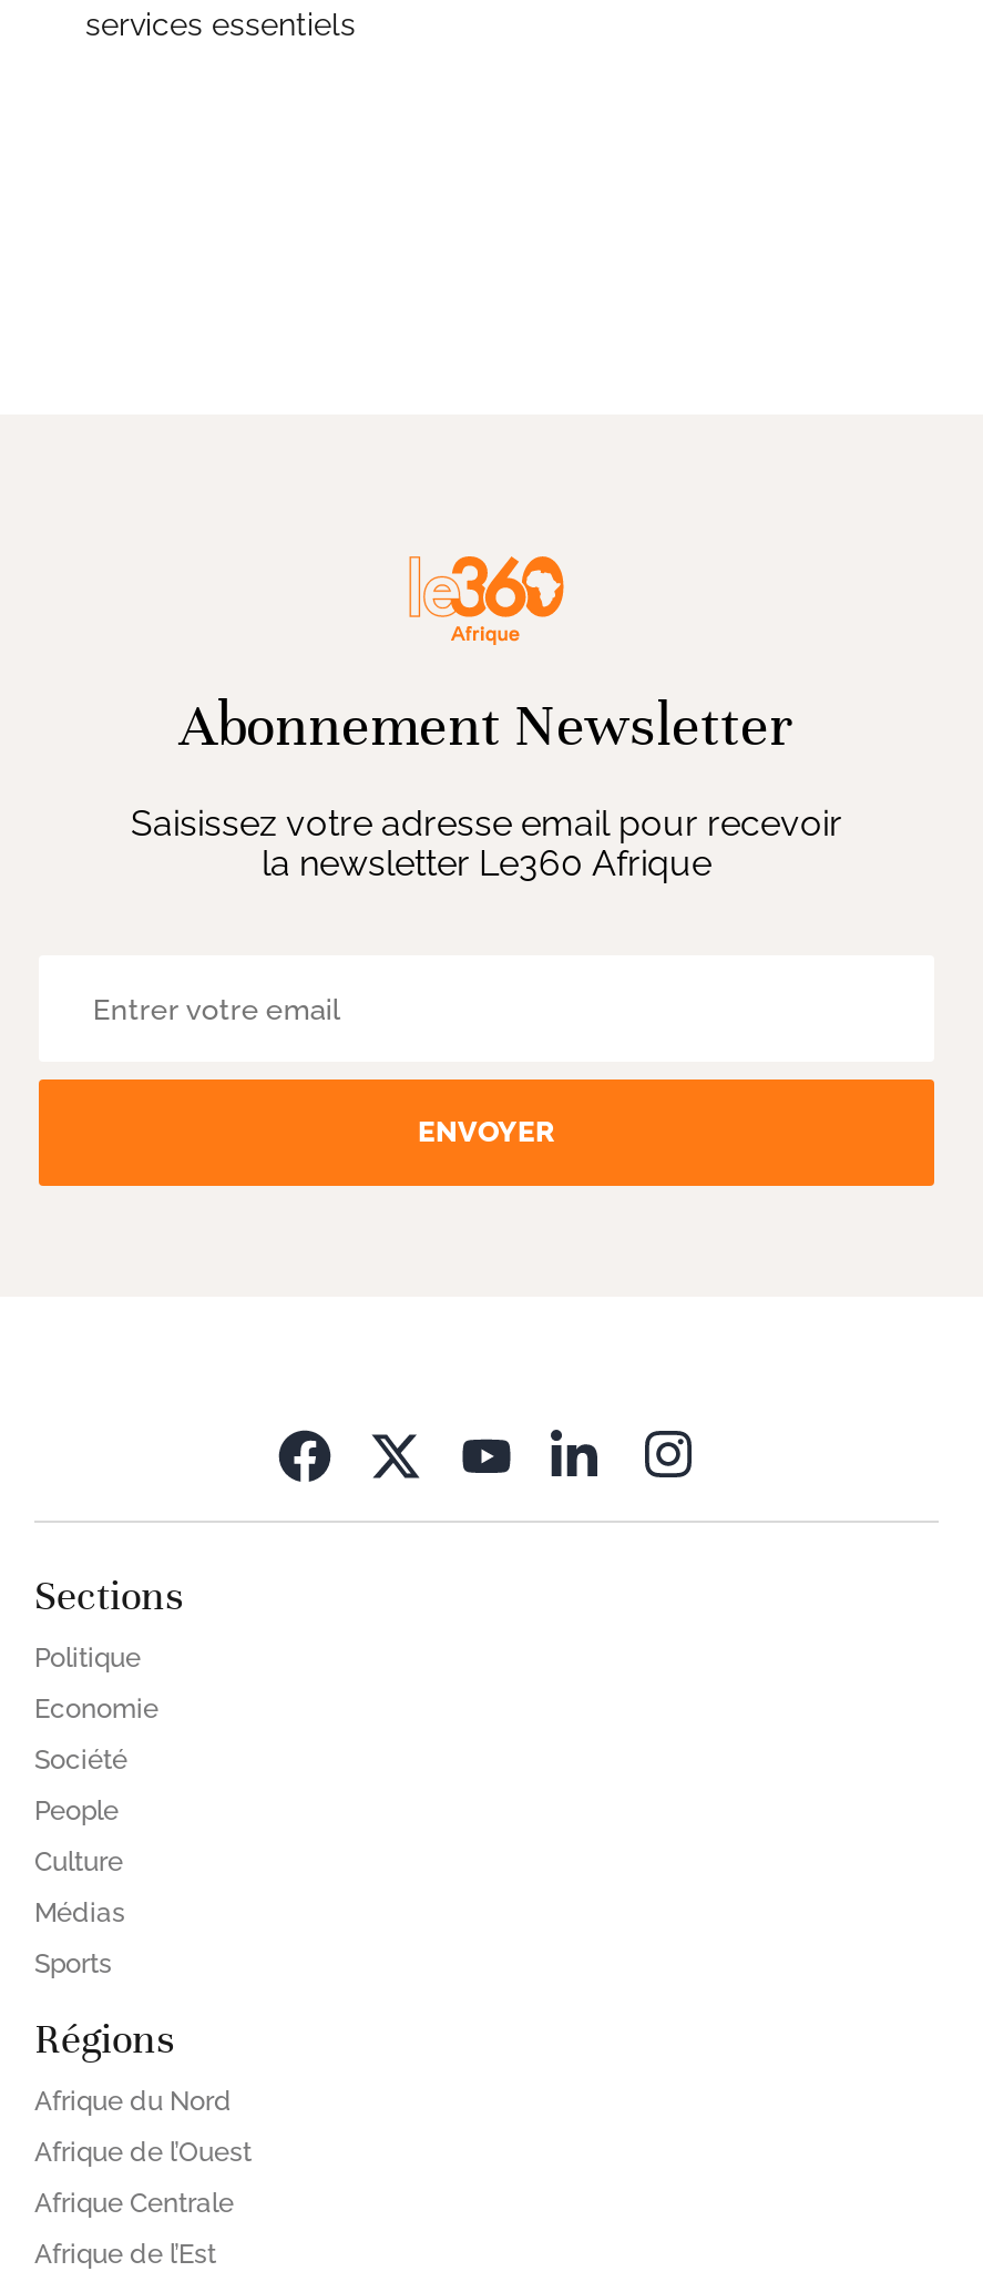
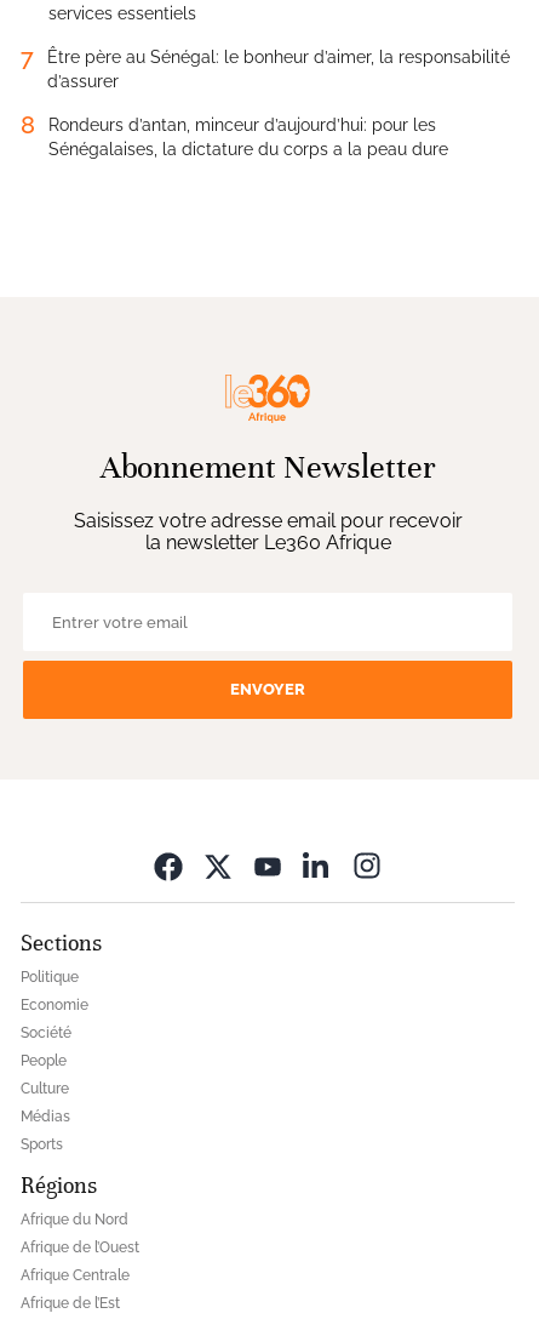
+ 7
+ Être père au Sénégal: le bonheur d’aimer, la responsabilité
+ d’assurer
+ 8
+ Rondeurs d’antan, minceur d’aujourd’hui: pour les
+ Sénégalaises, la dictature du corps a la peau dure
